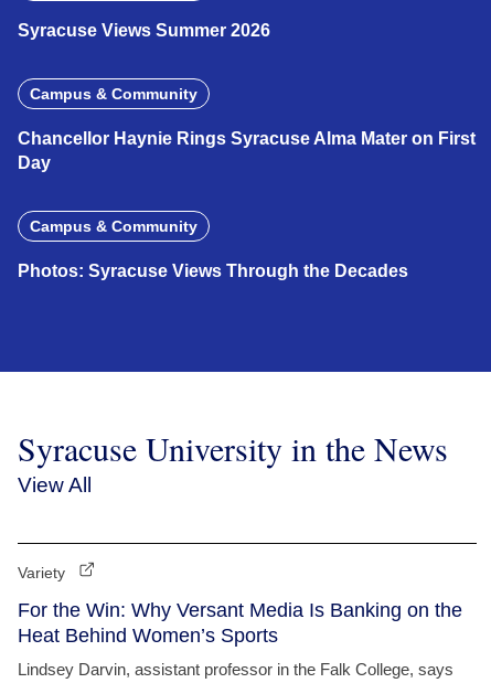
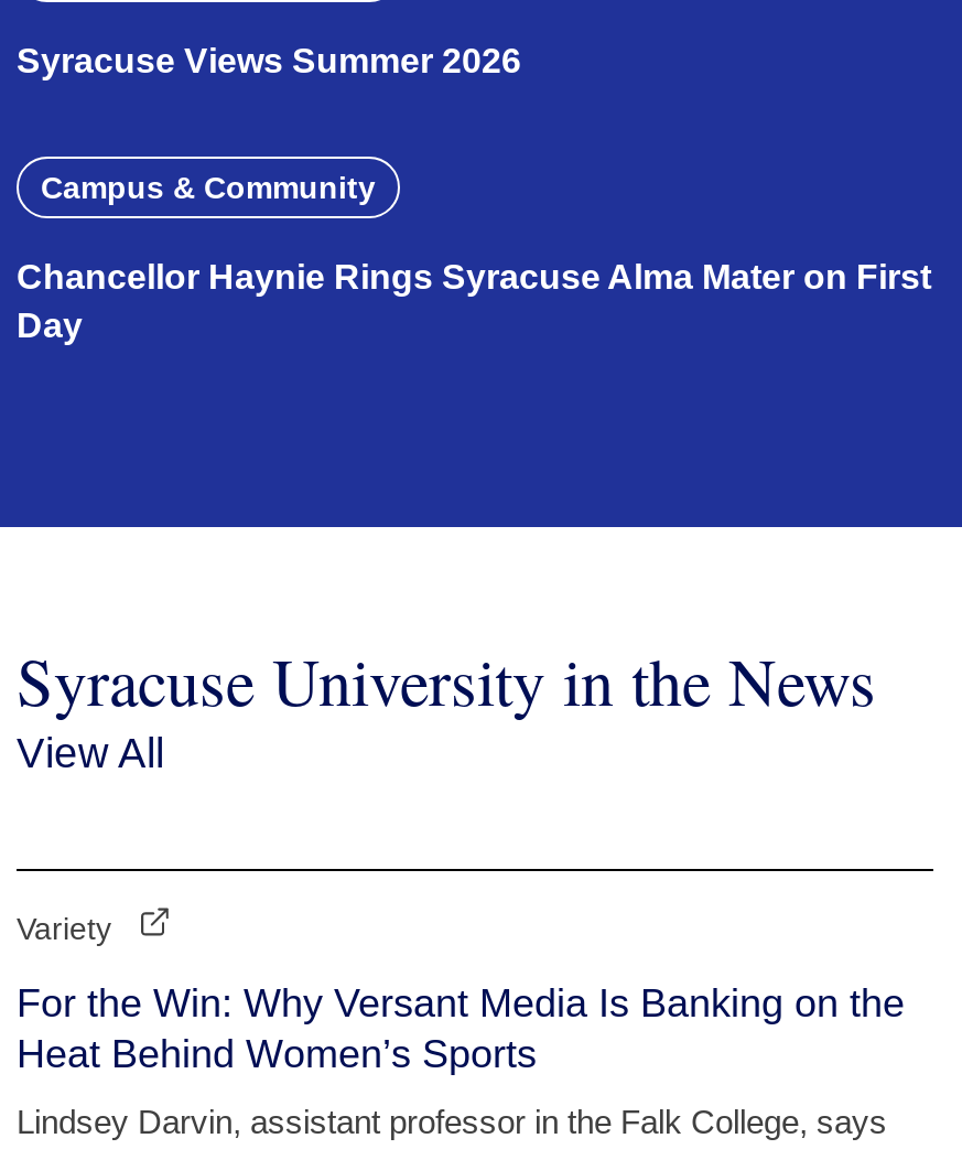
- Campus & Community
- Photos: Syracuse Views Through the Decades
